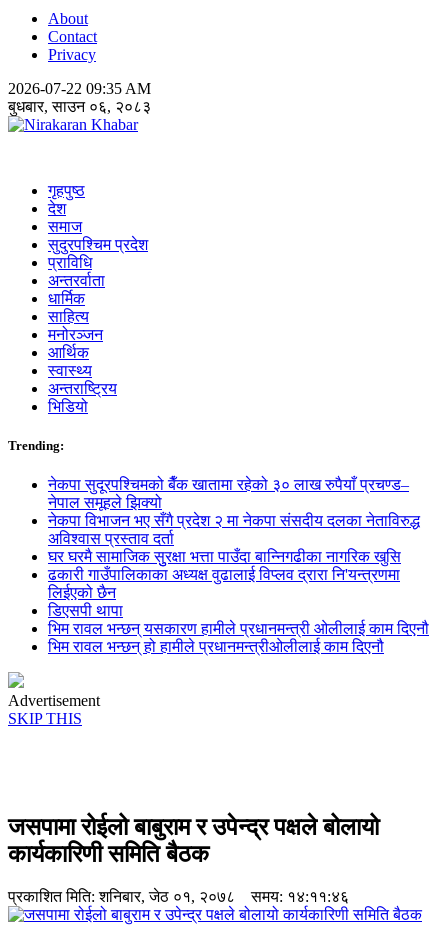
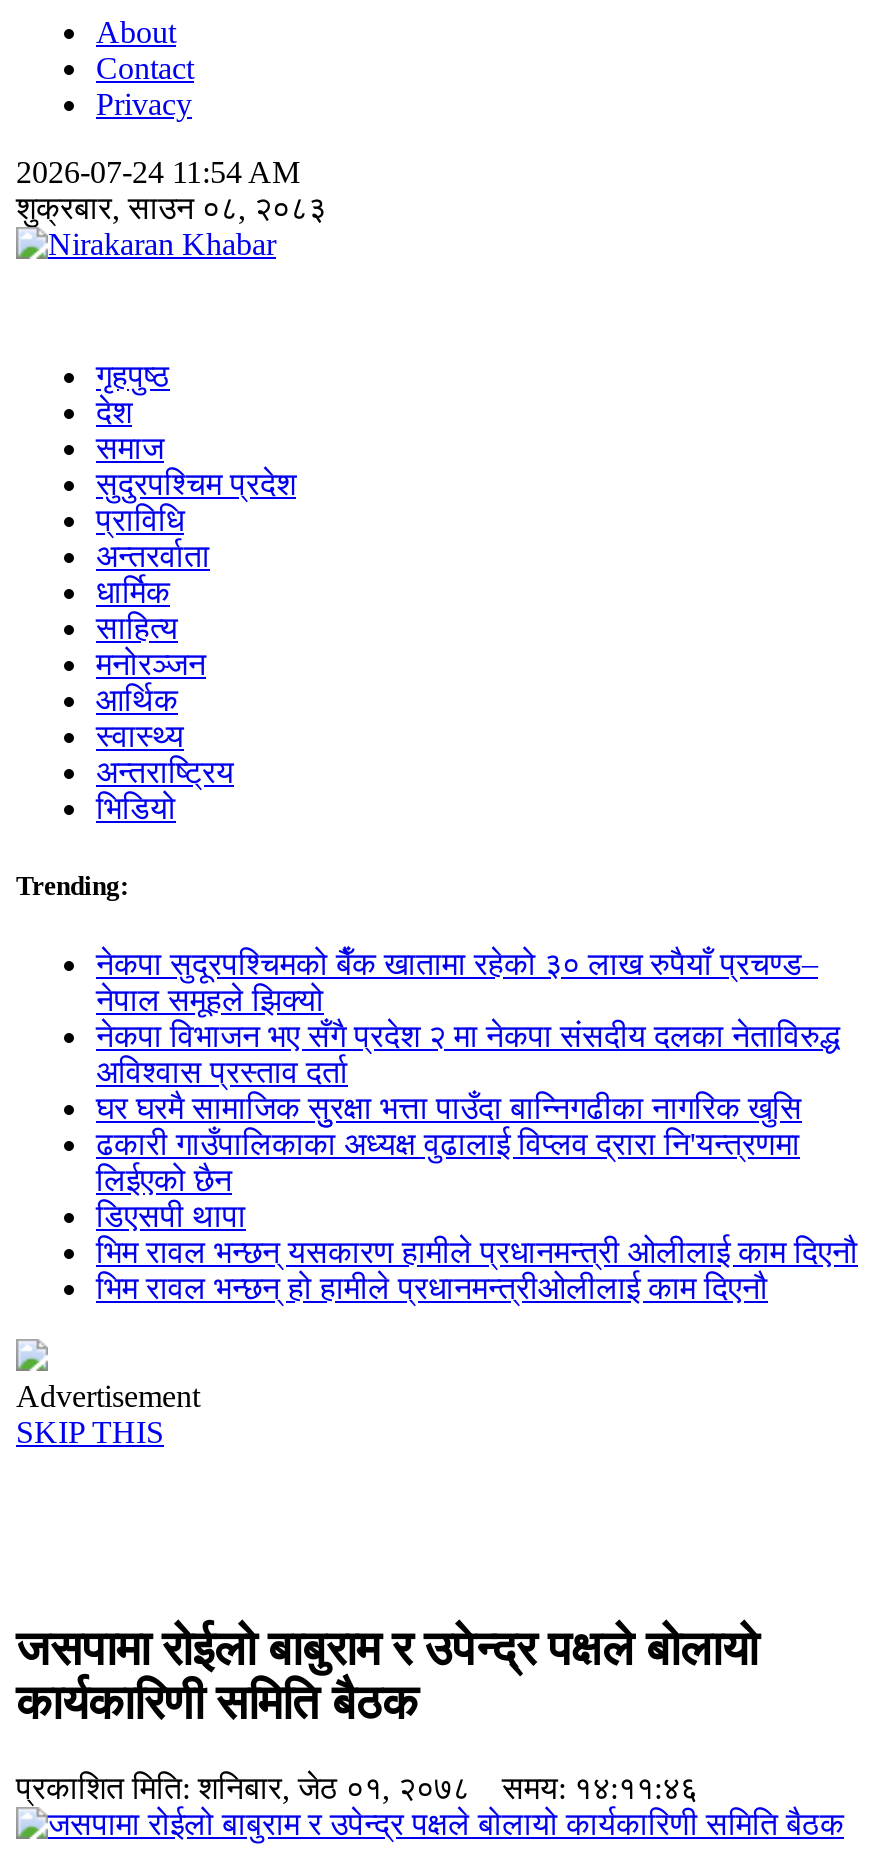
- 2026-07-22 09:35 AM
+ 2026-07-24 11:54 AM

- बुधबार, साउन ०६, २०८३
+ शुक्रबार, साउन ०८, २०८३
